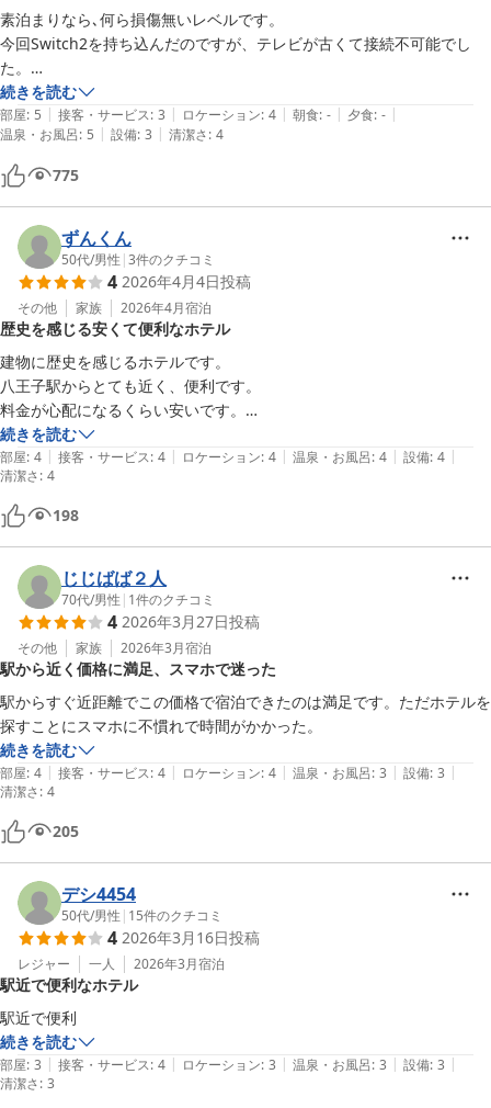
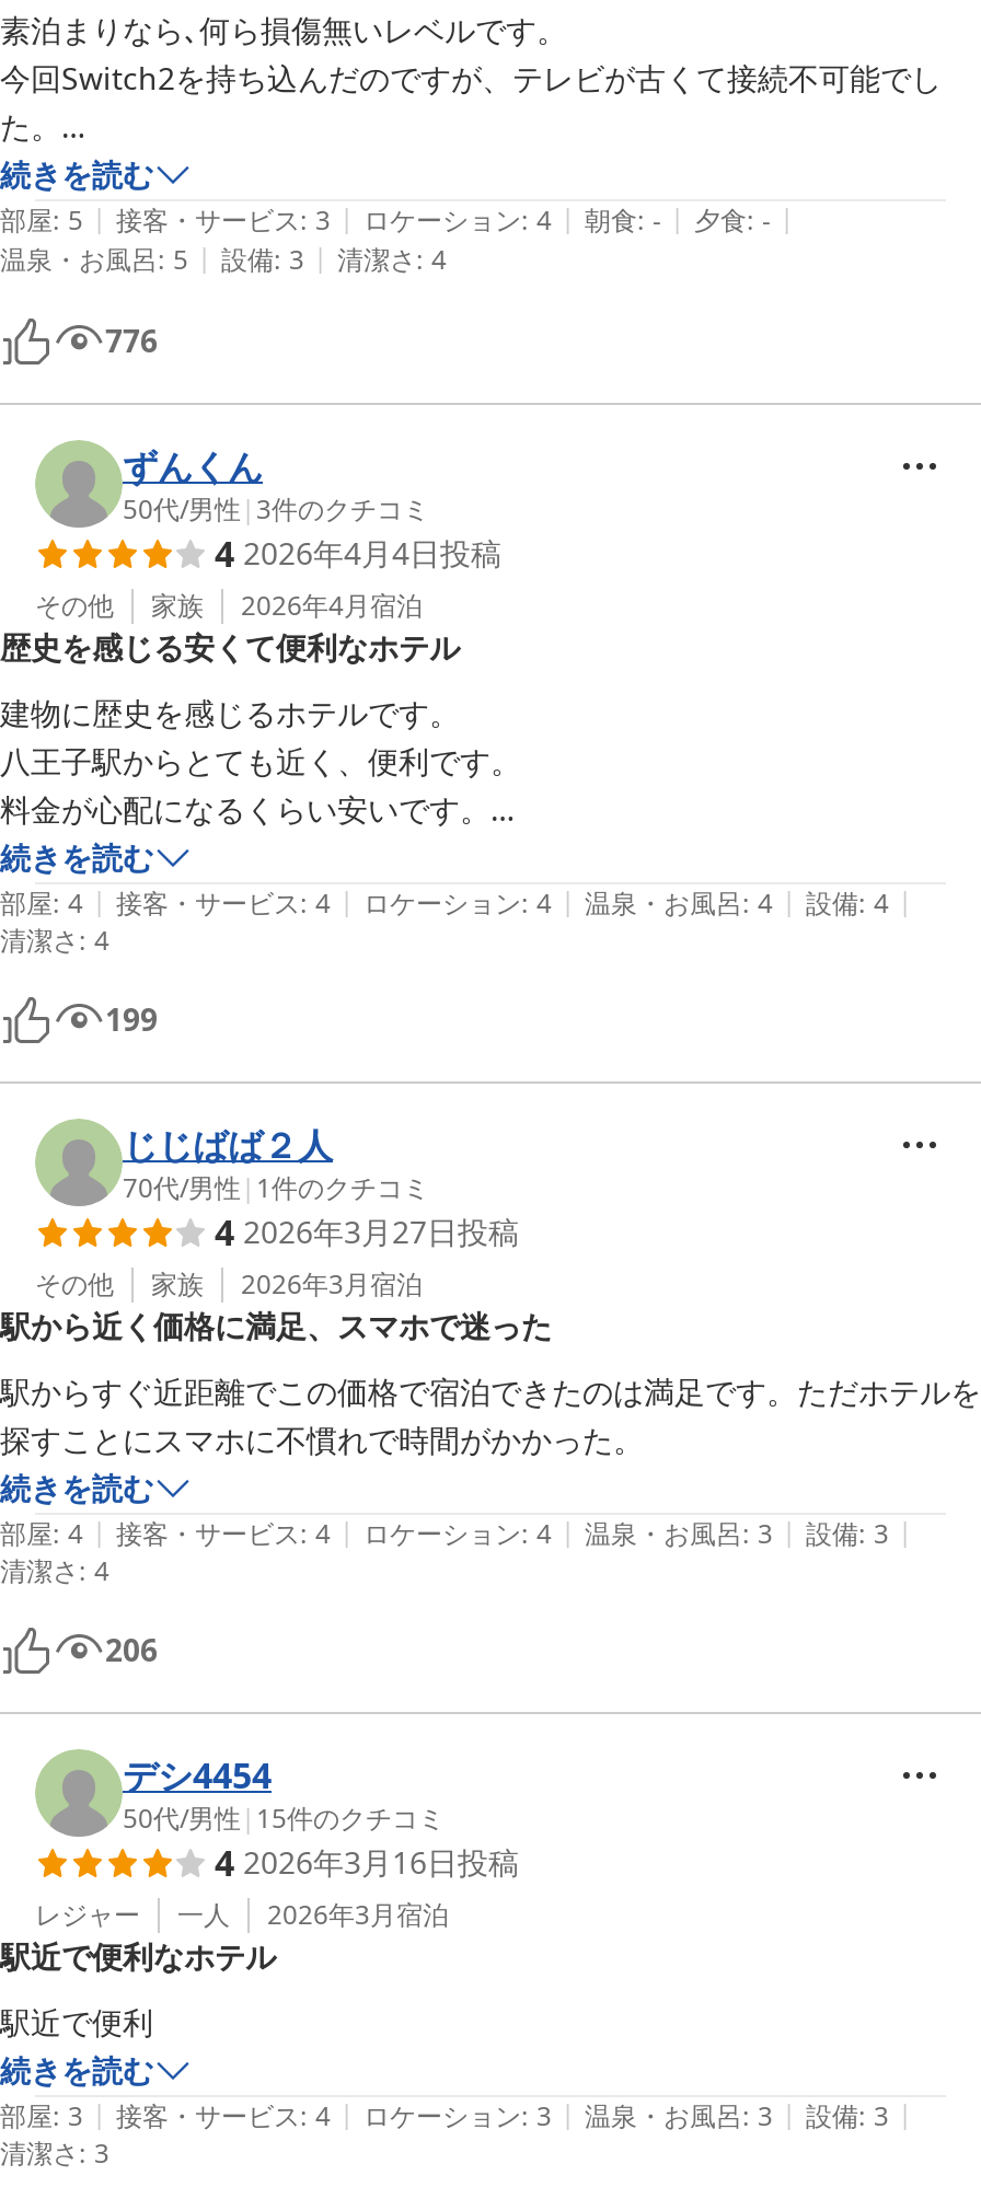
- 775
+ 776

- 198
+ 199

- 205
+ 206
